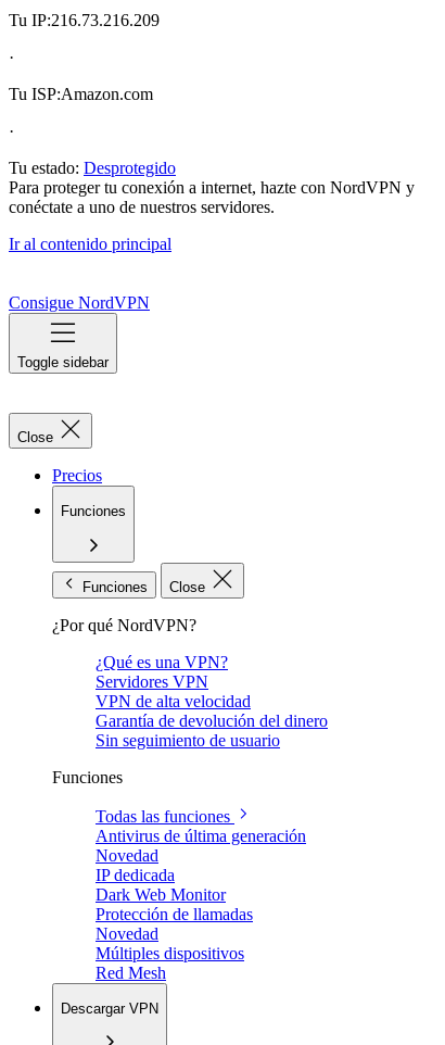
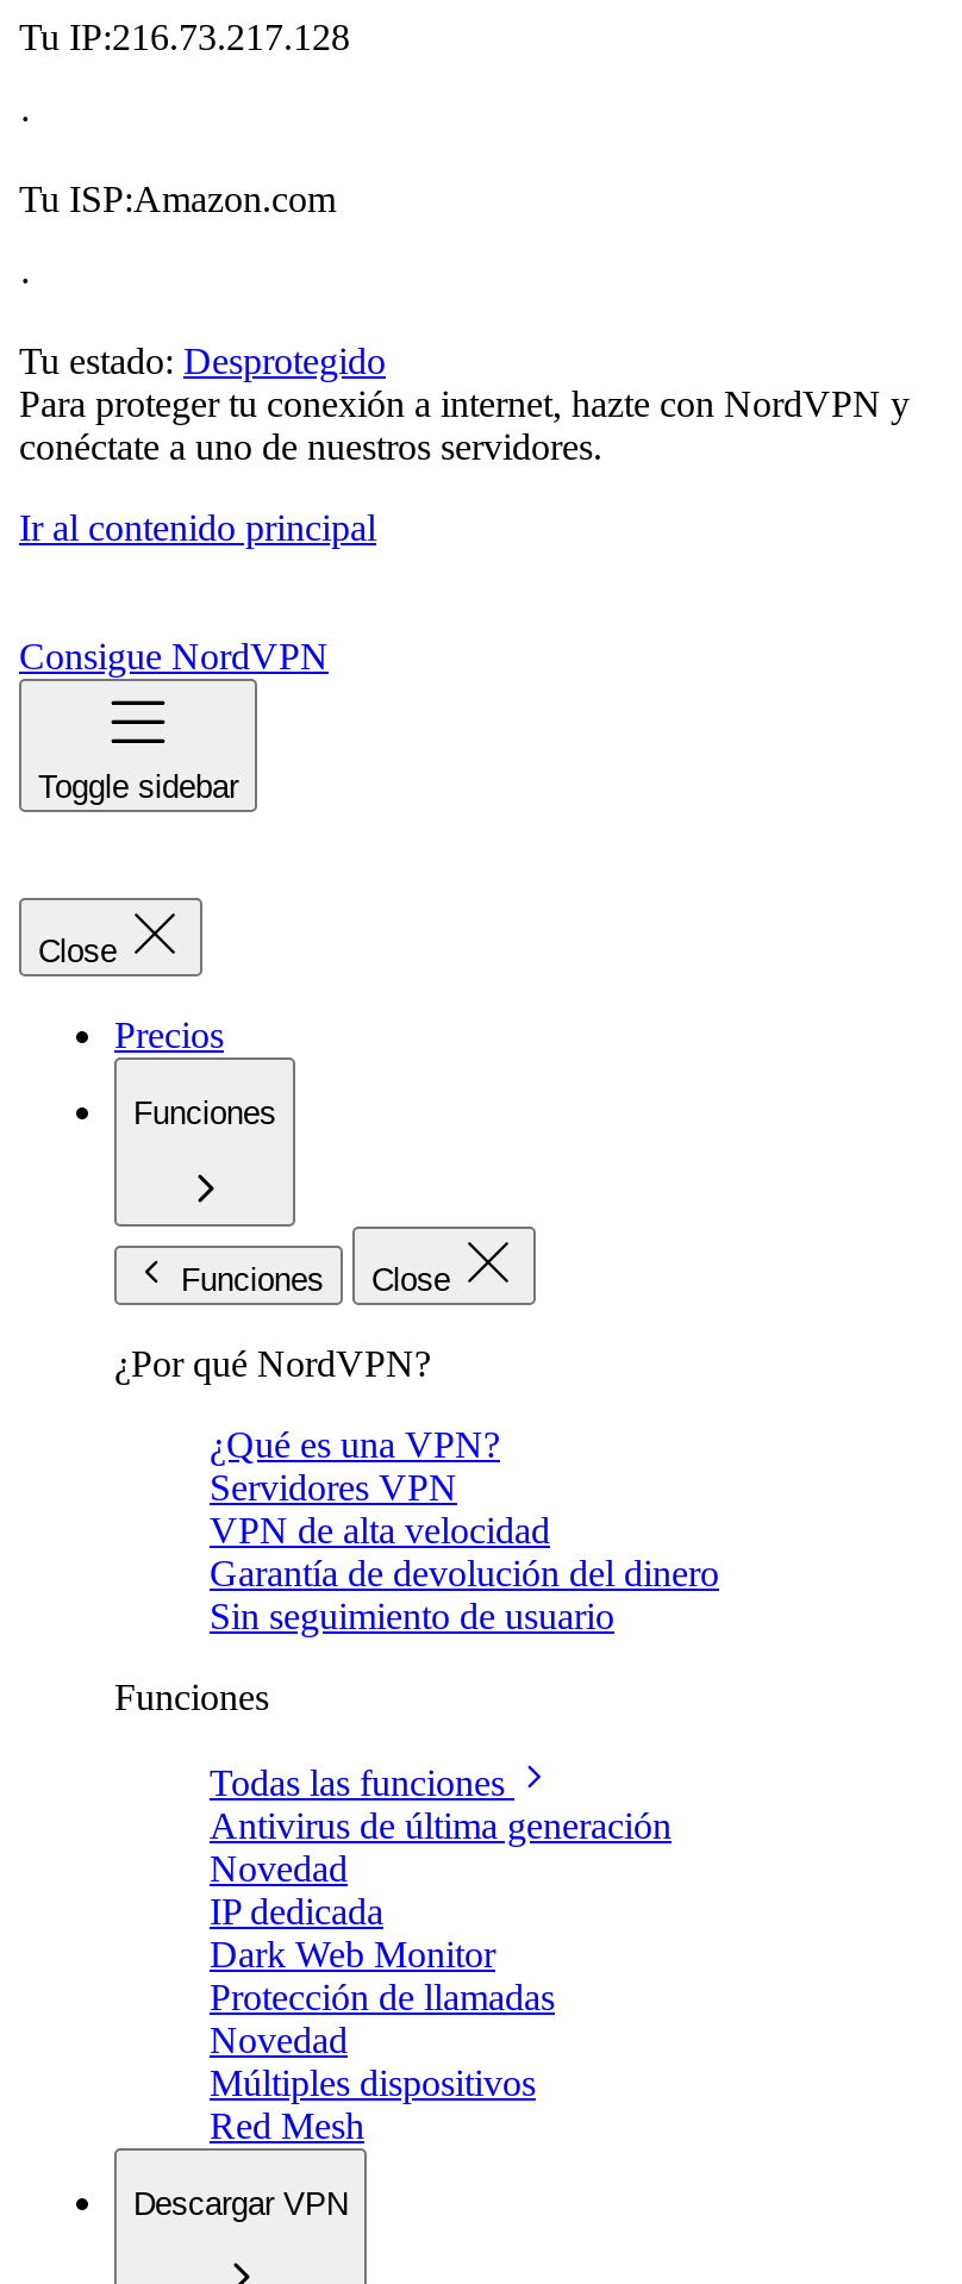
- Tu IP:216.73.216.209
+ Tu IP:216.73.217.128
